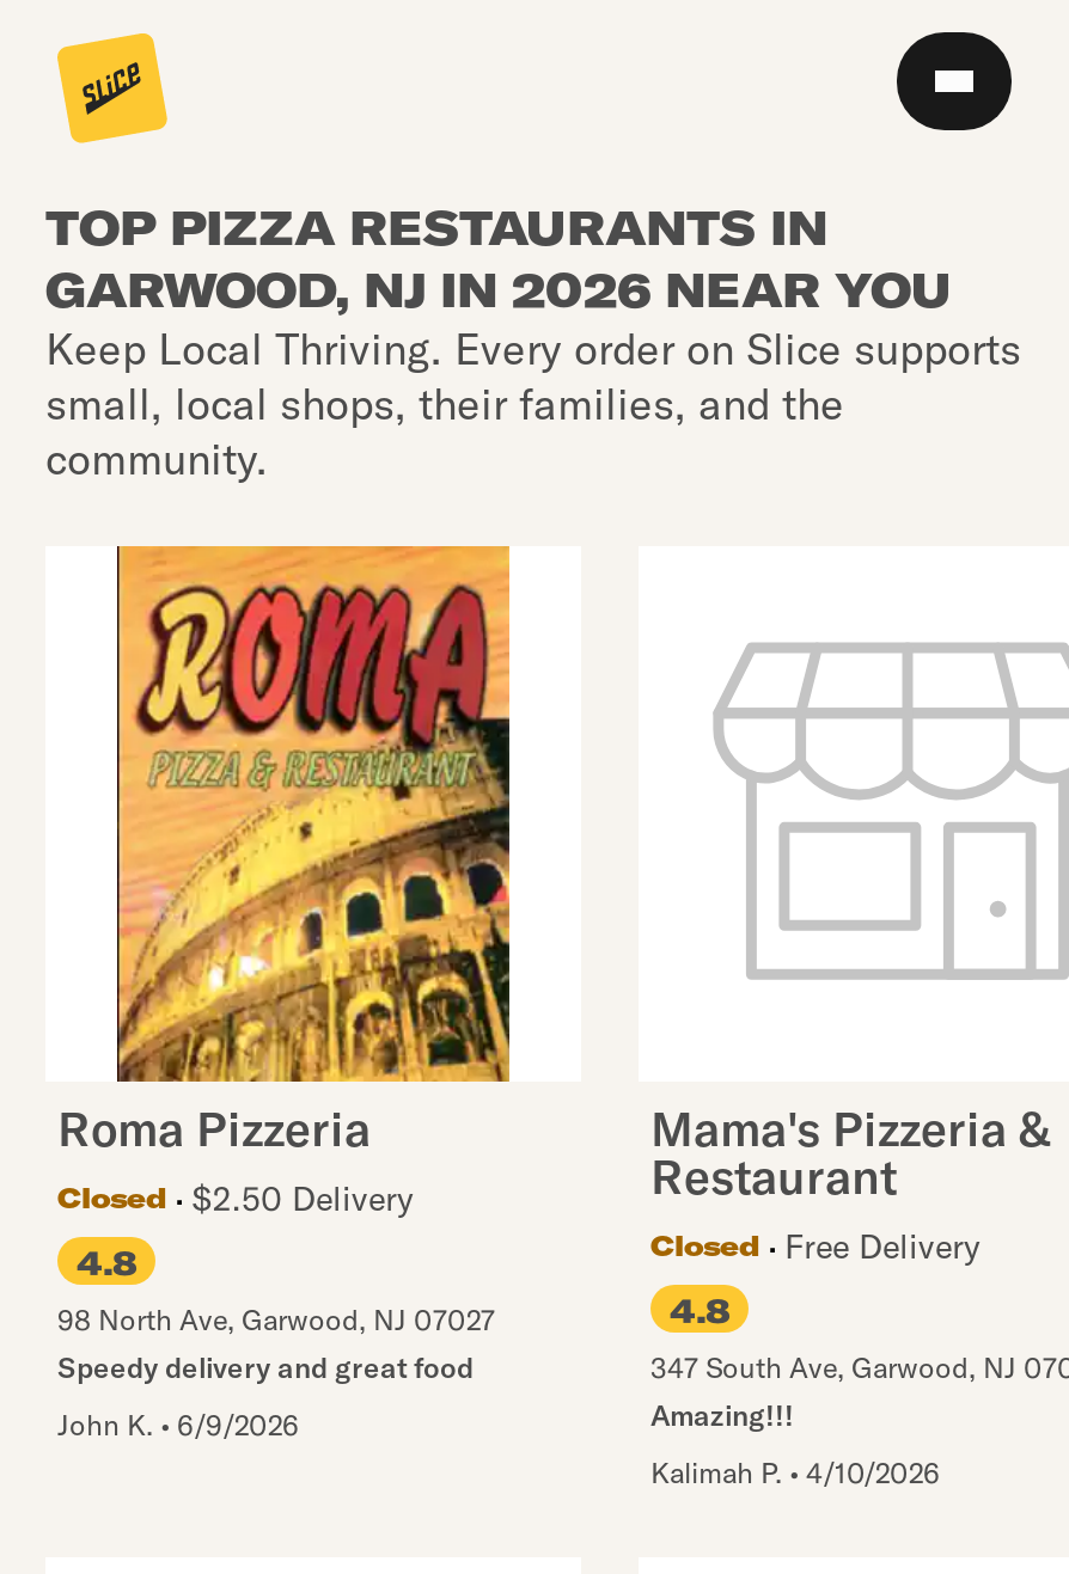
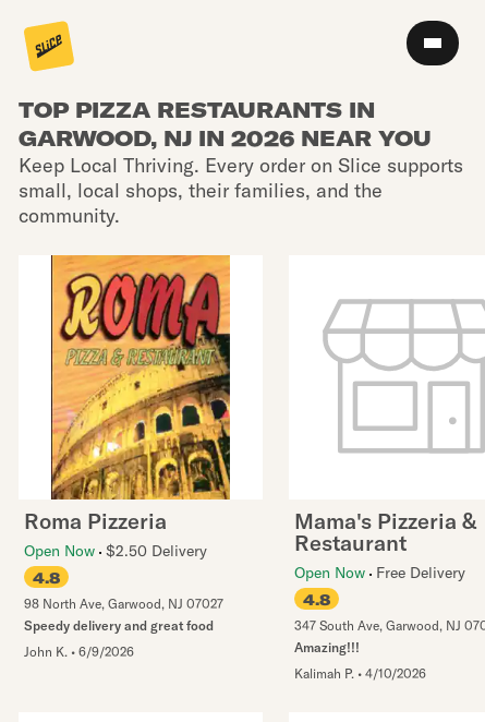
- Closed
- $2.50 Delivery
+ Open Now $2.50 Delivery

- Closed
- Free Delivery
+ Open Now Free Delivery
